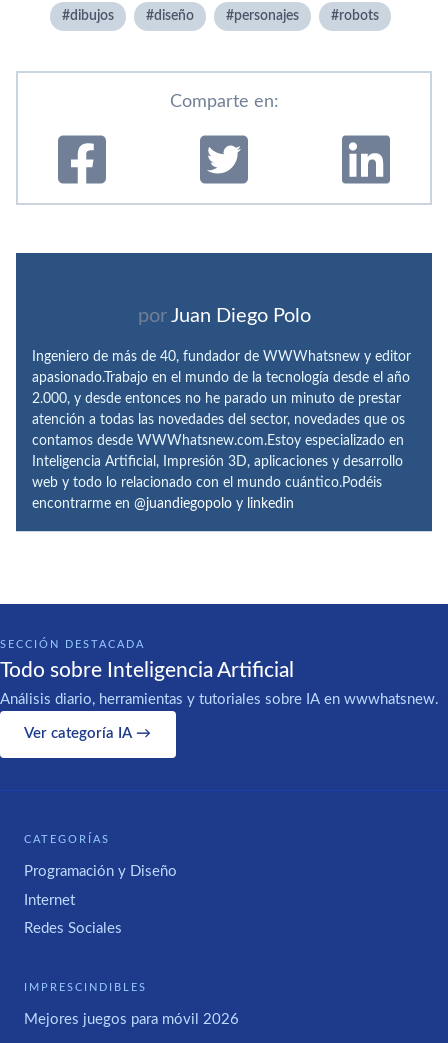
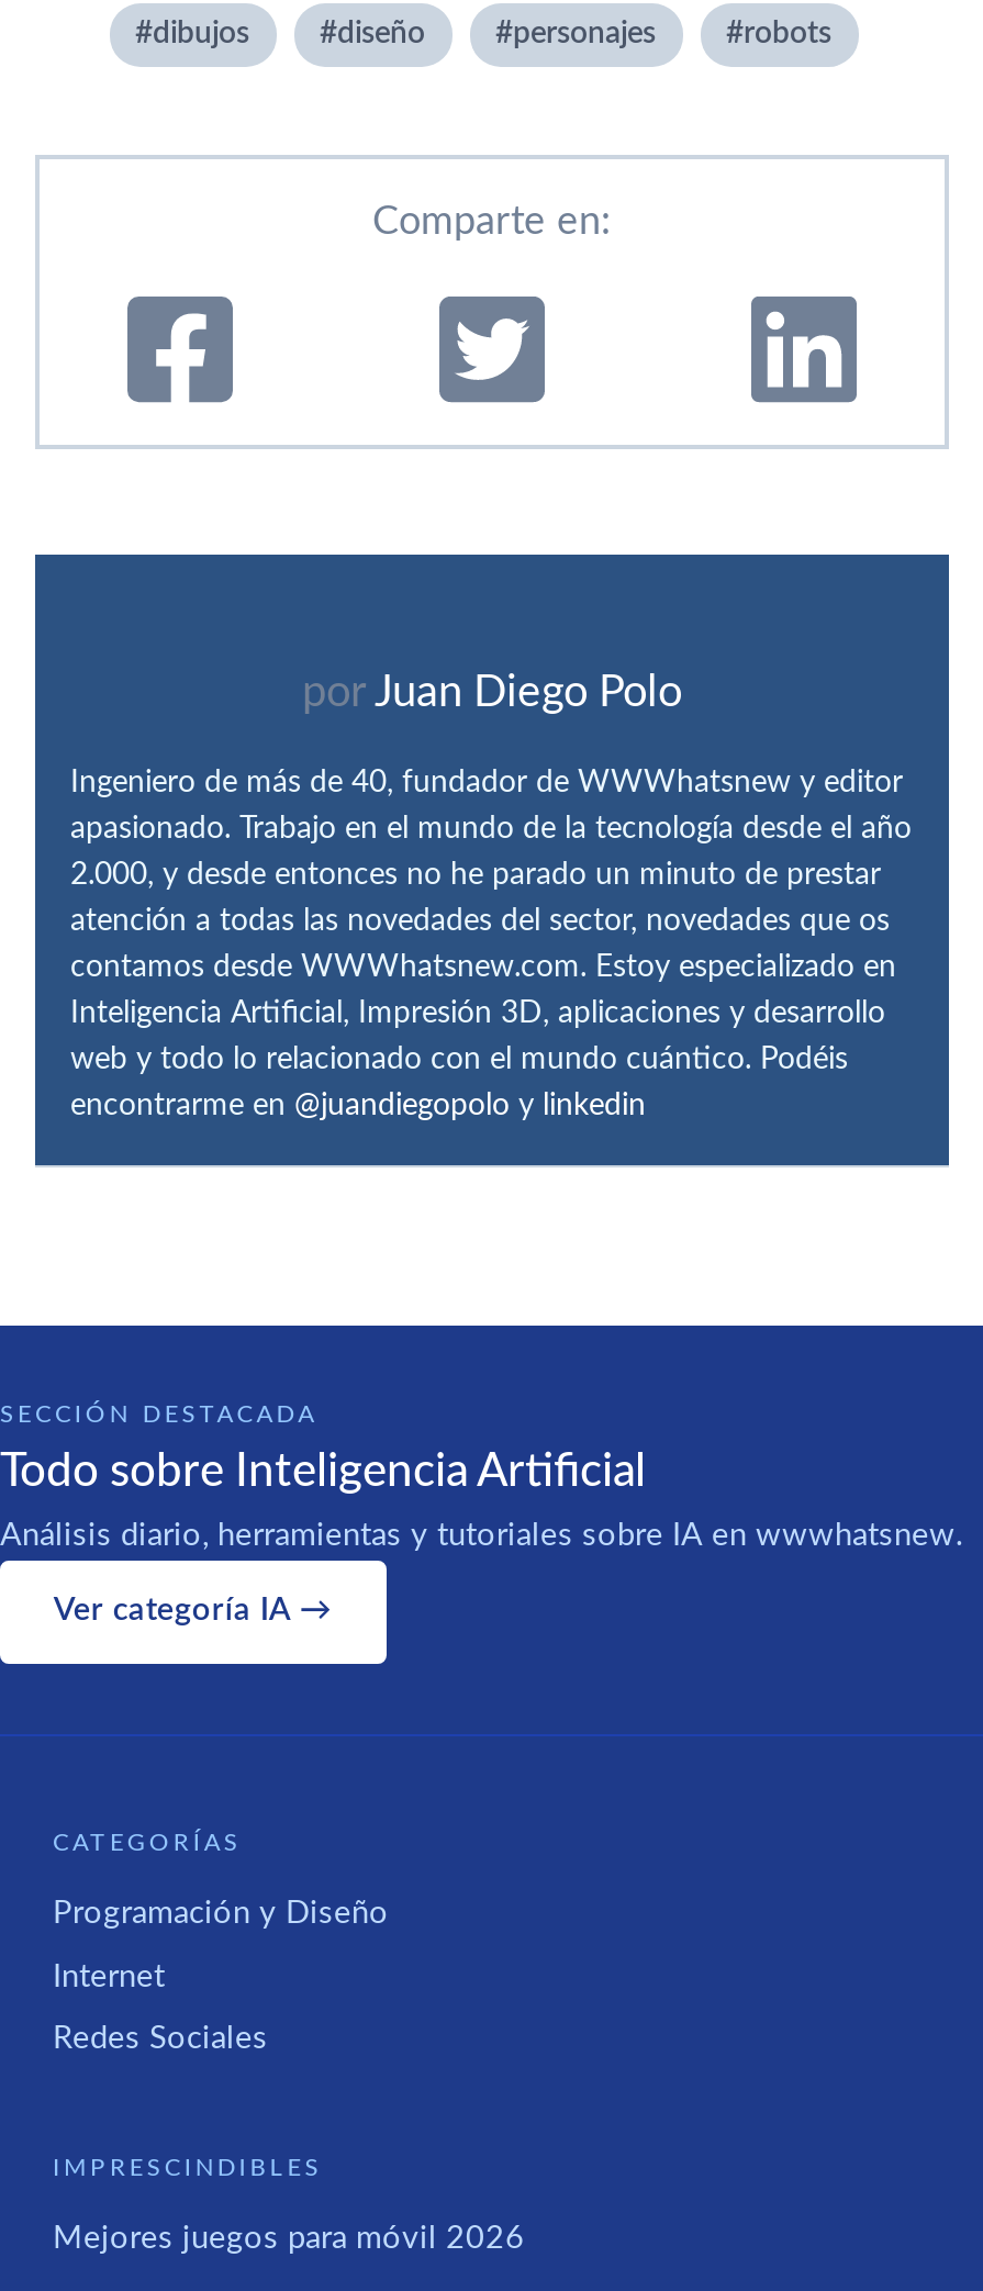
- apasionado.Trabajo en el mundo de la tecnología desde el año
+ apasionado. Trabajo en el mundo de la tecnología desde el año

- contamos desde WWWhatsnew.com.Estoy especializado en
+ contamos desde WWWhatsnew.com. Estoy especializado en

- web y todo lo relacionado con el mundo cuántico.Podéis
+ web y todo lo relacionado con el mundo cuántico. Podéis
